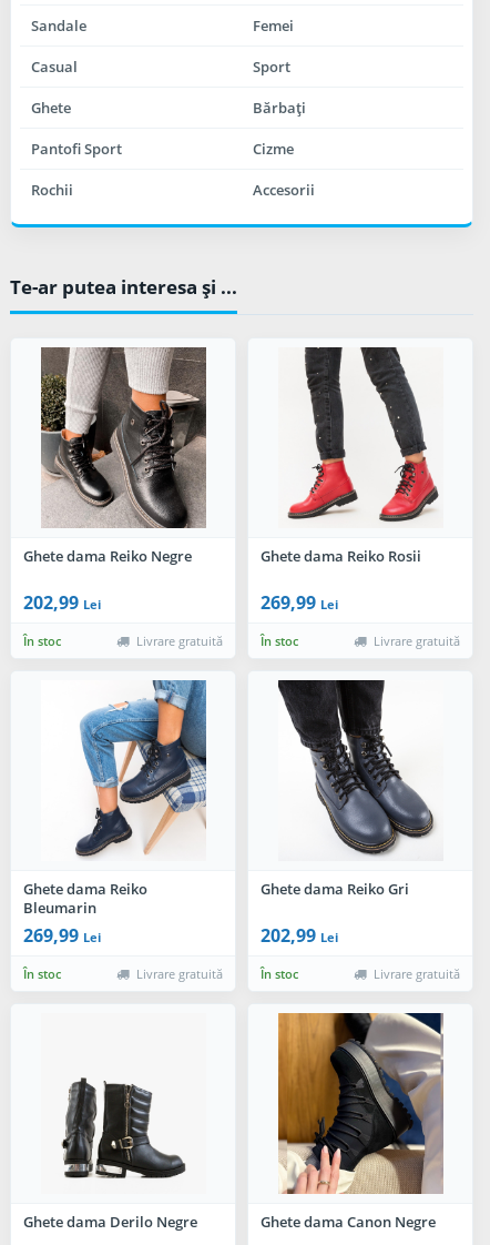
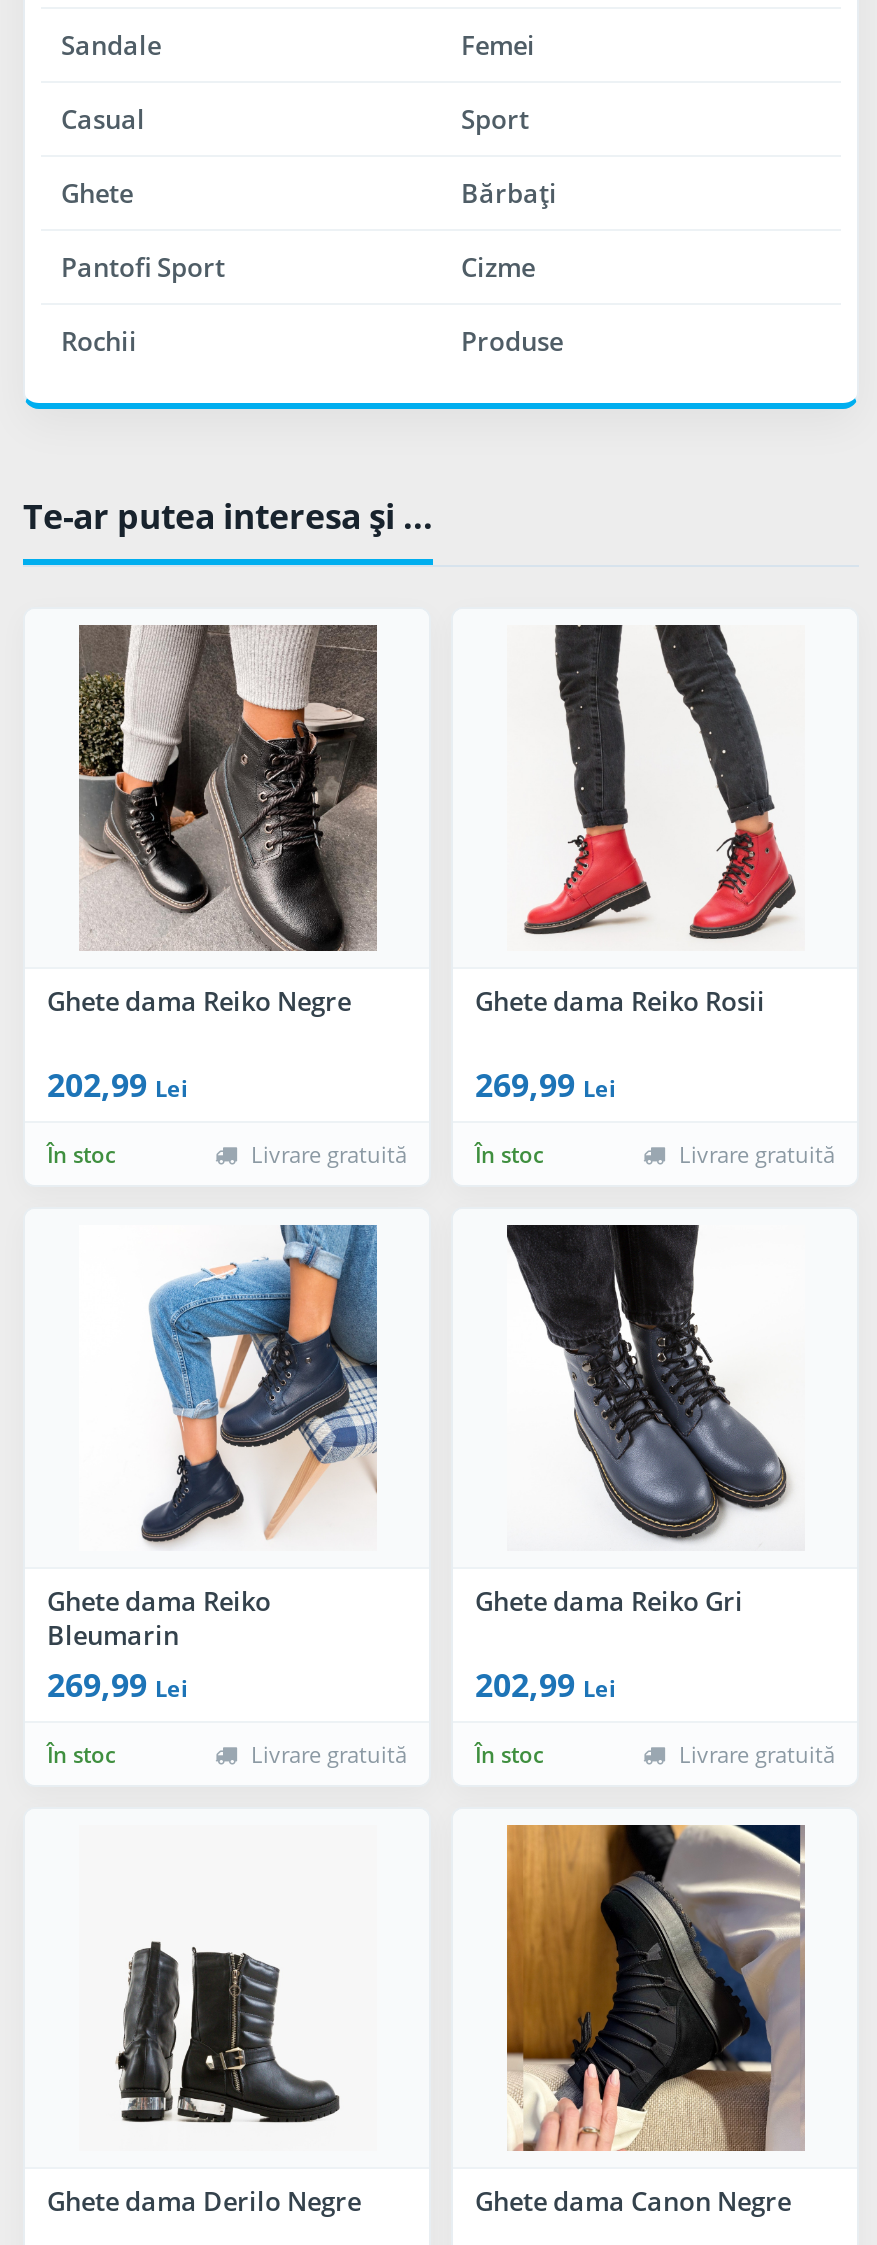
- Accesorii
+ Produse
